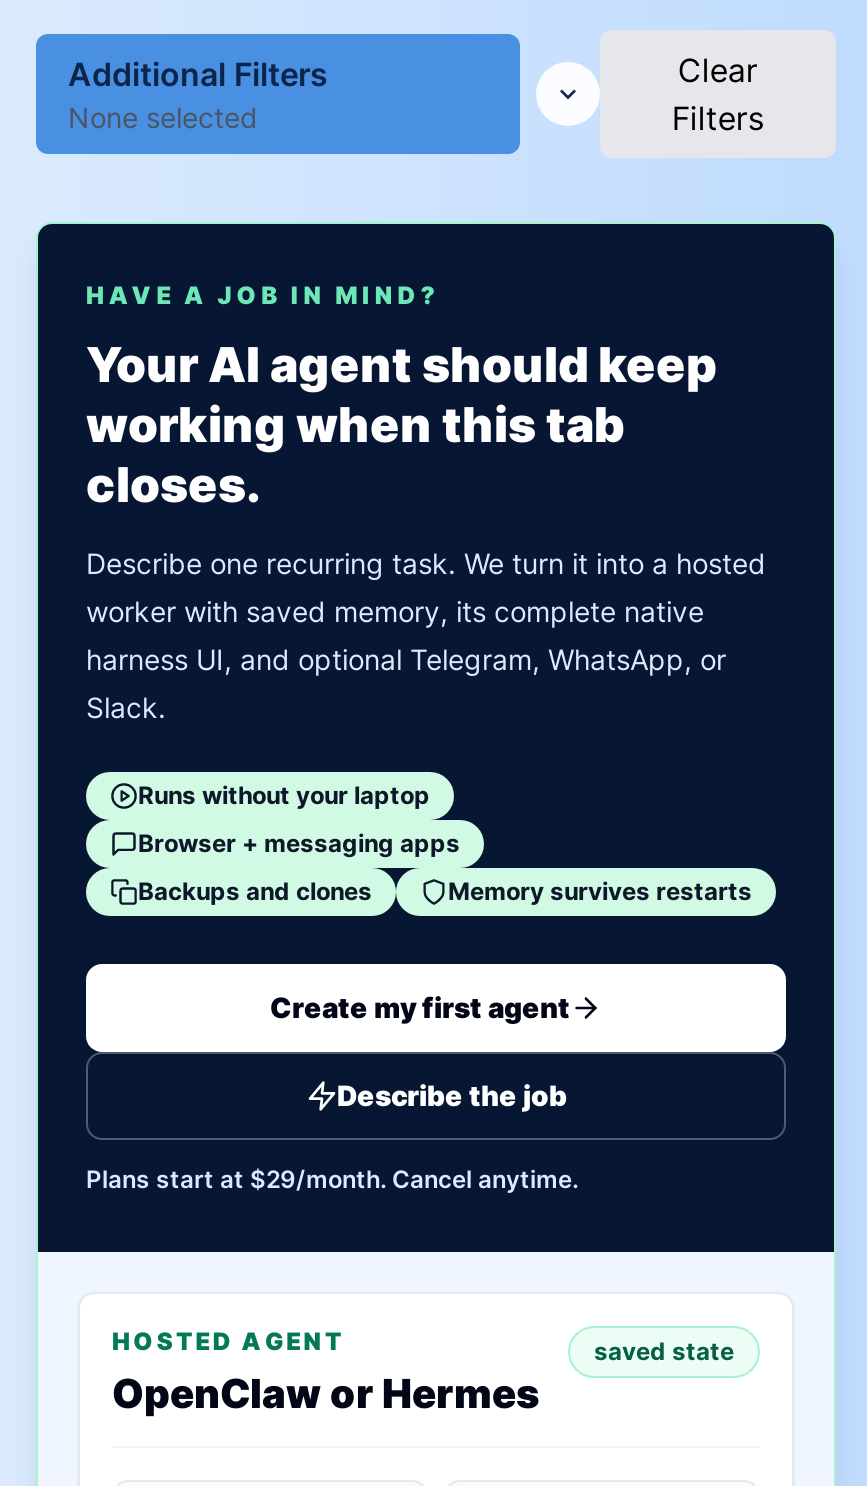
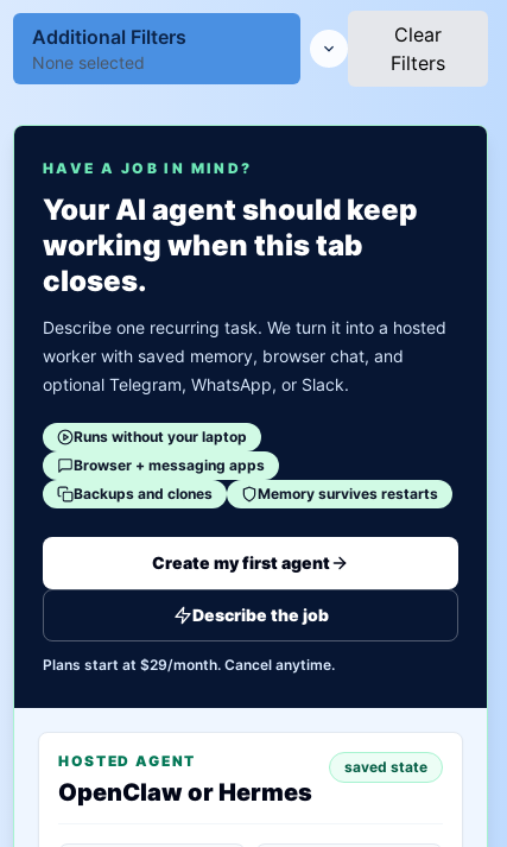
- worker with saved memory, its complete native
- harness UI, and optional Telegram, WhatsApp, or
- Slack.
+ worker with saved memory, browser chat, and
+ optional Telegram, WhatsApp, or Slack.
